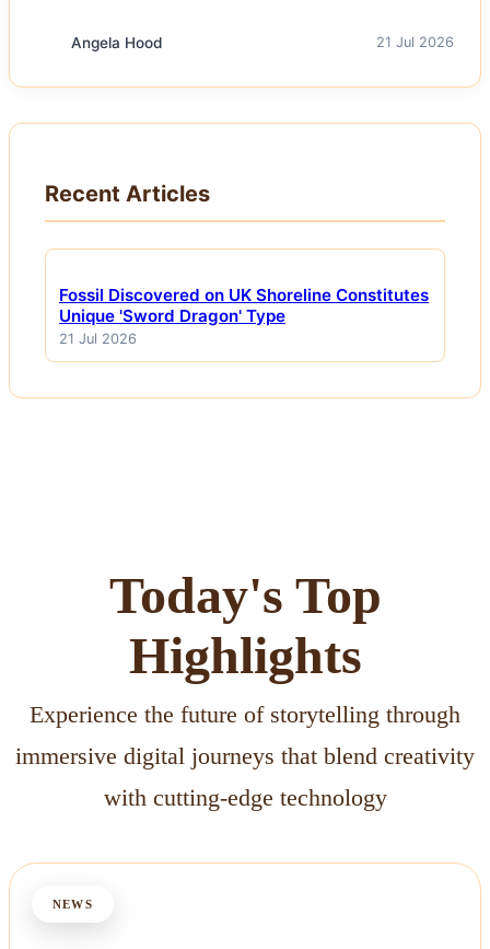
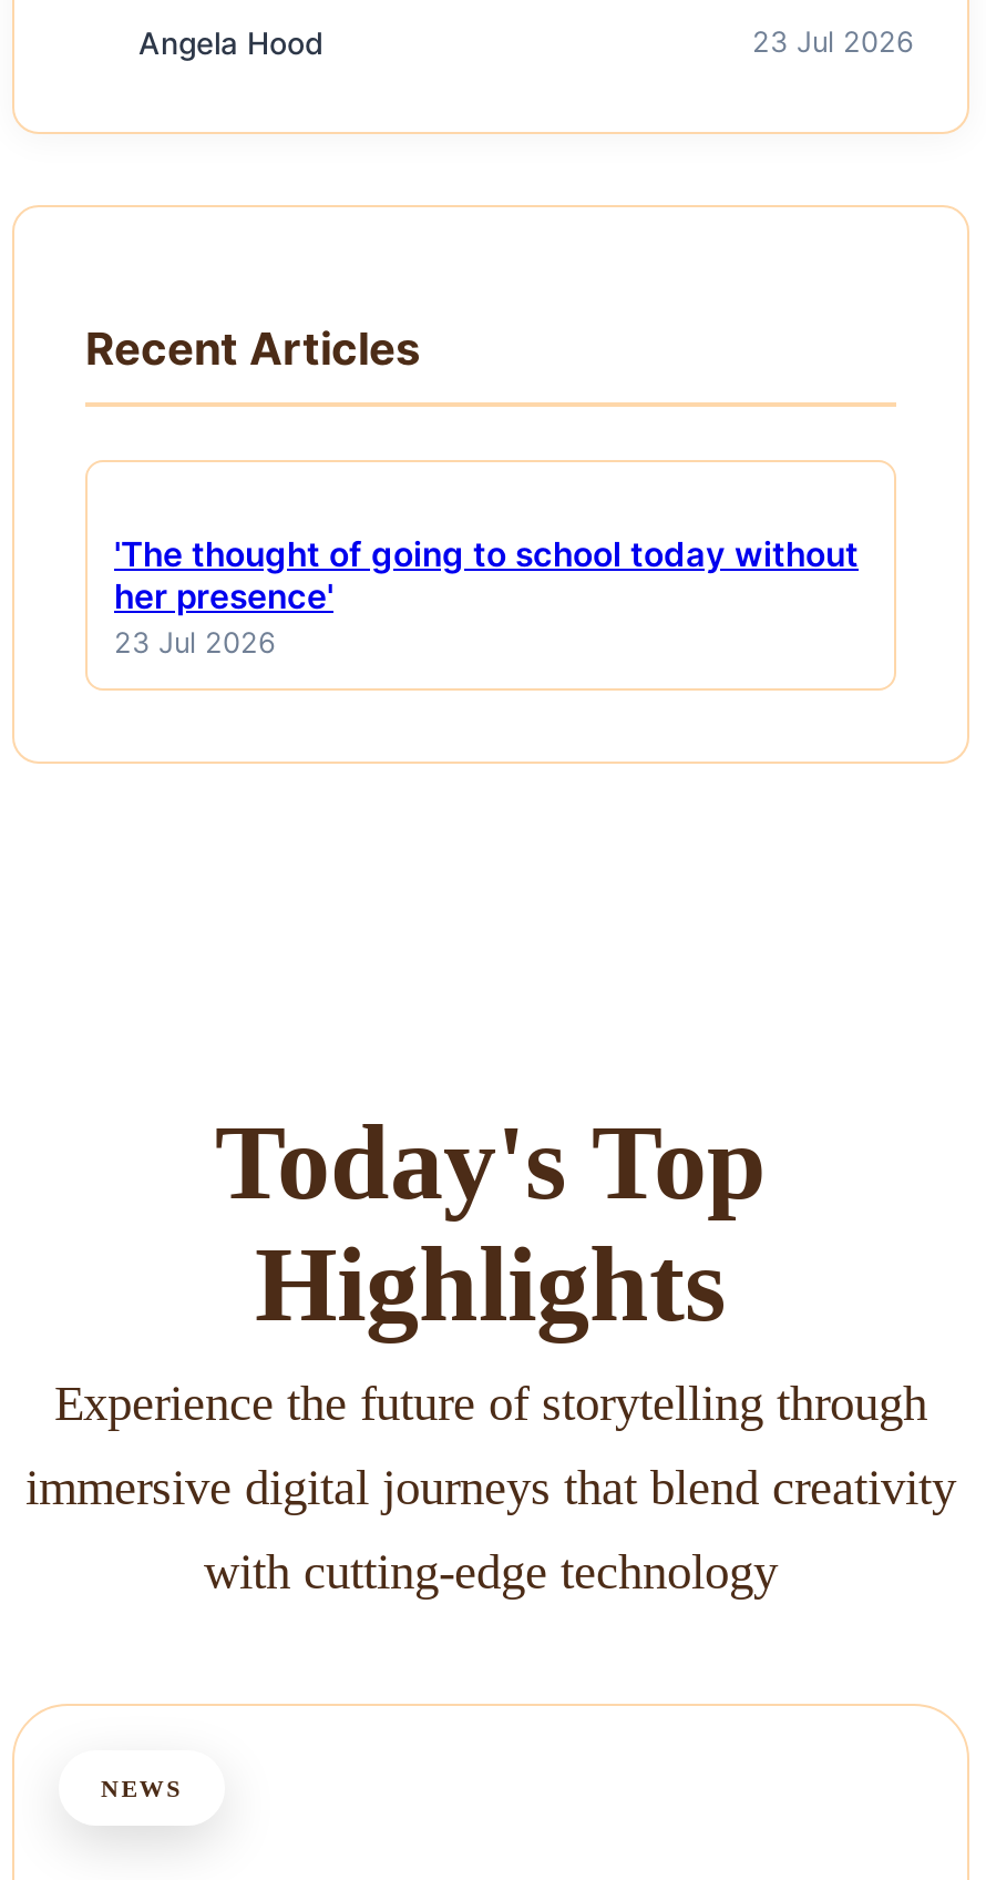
- 21 Jul 2026
+ 23 Jul 2026

- Fossil Discovered on UK Shoreline Constitutes
- Unique 'Sword Dragon' Type
- 21 Jul 2026
+ 'The thought of going to school today without
+ her presence'
+ 23 Jul 2026
